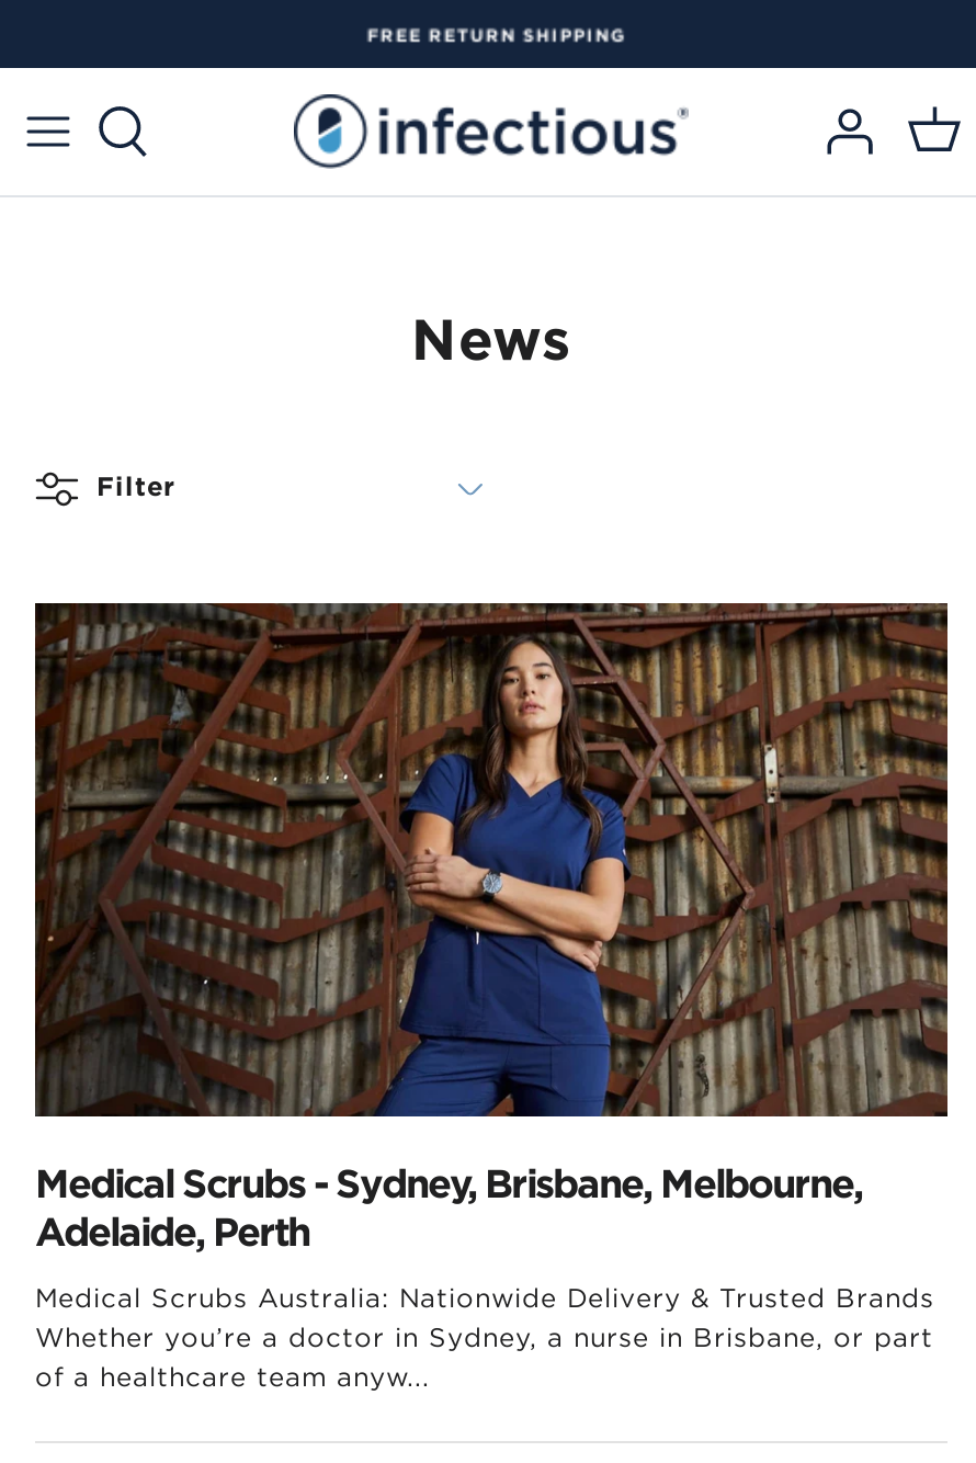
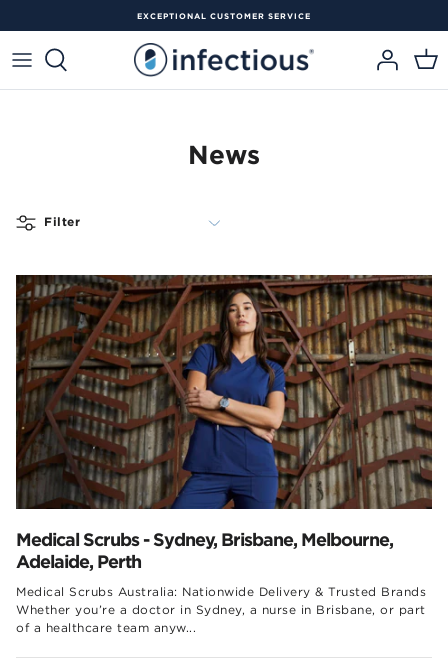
- FREE RETURN SHIPPING
+ EXCEPTIONAL CUSTOMER SERVICE
